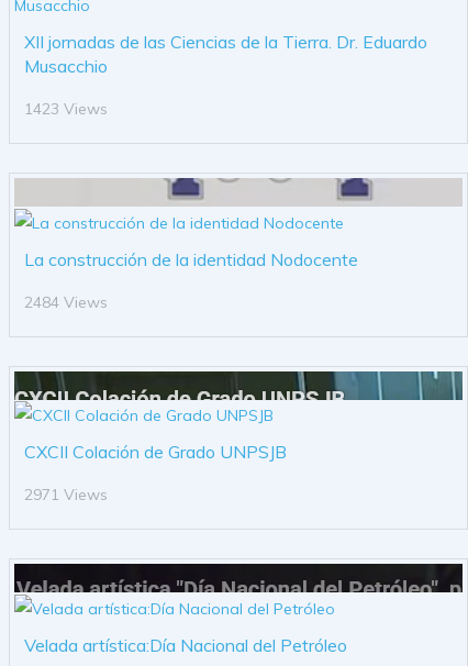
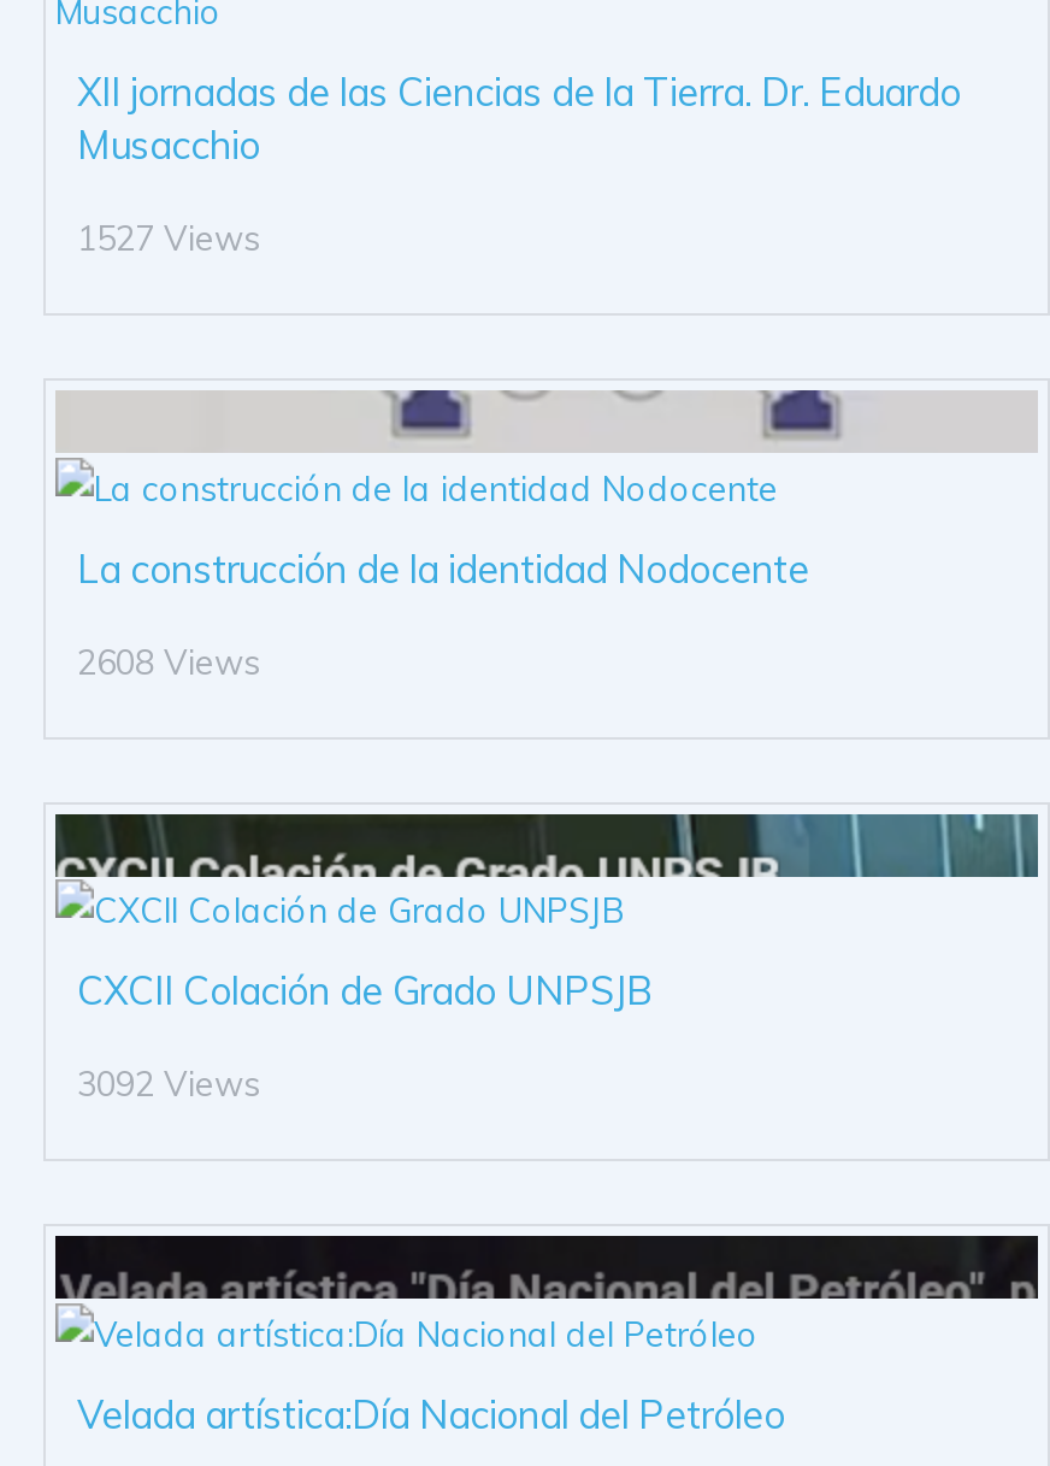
- 1423 Views
+ 1527 Views

- 2484 Views
+ 2608 Views

- 2971 Views
+ 3092 Views
